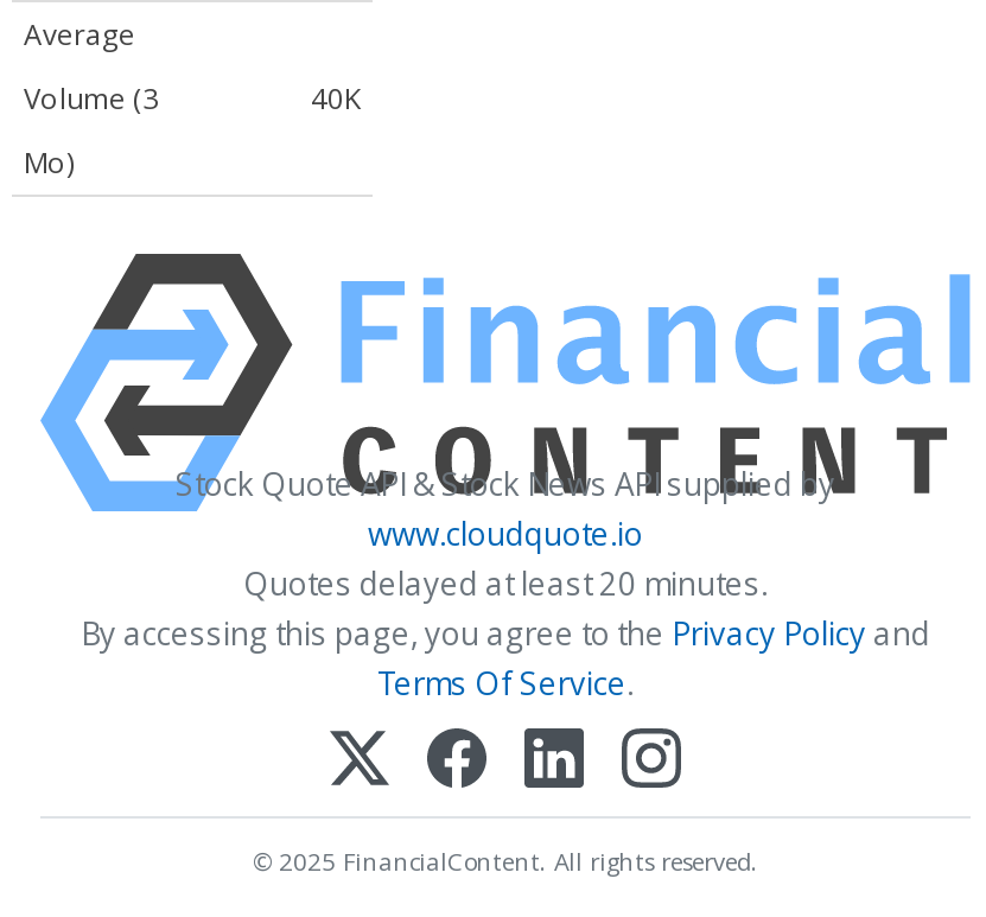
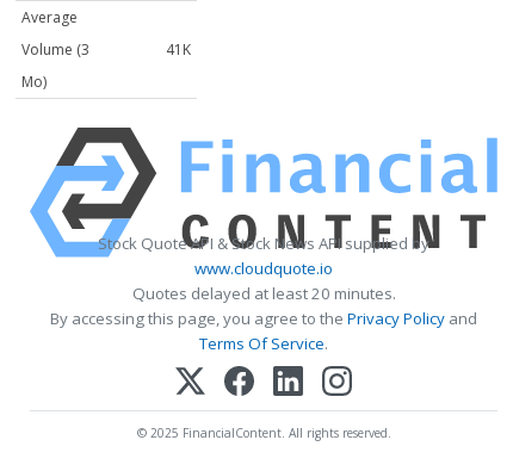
- 40K
+ 41K
